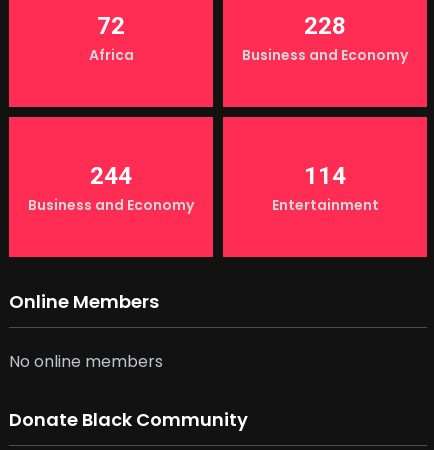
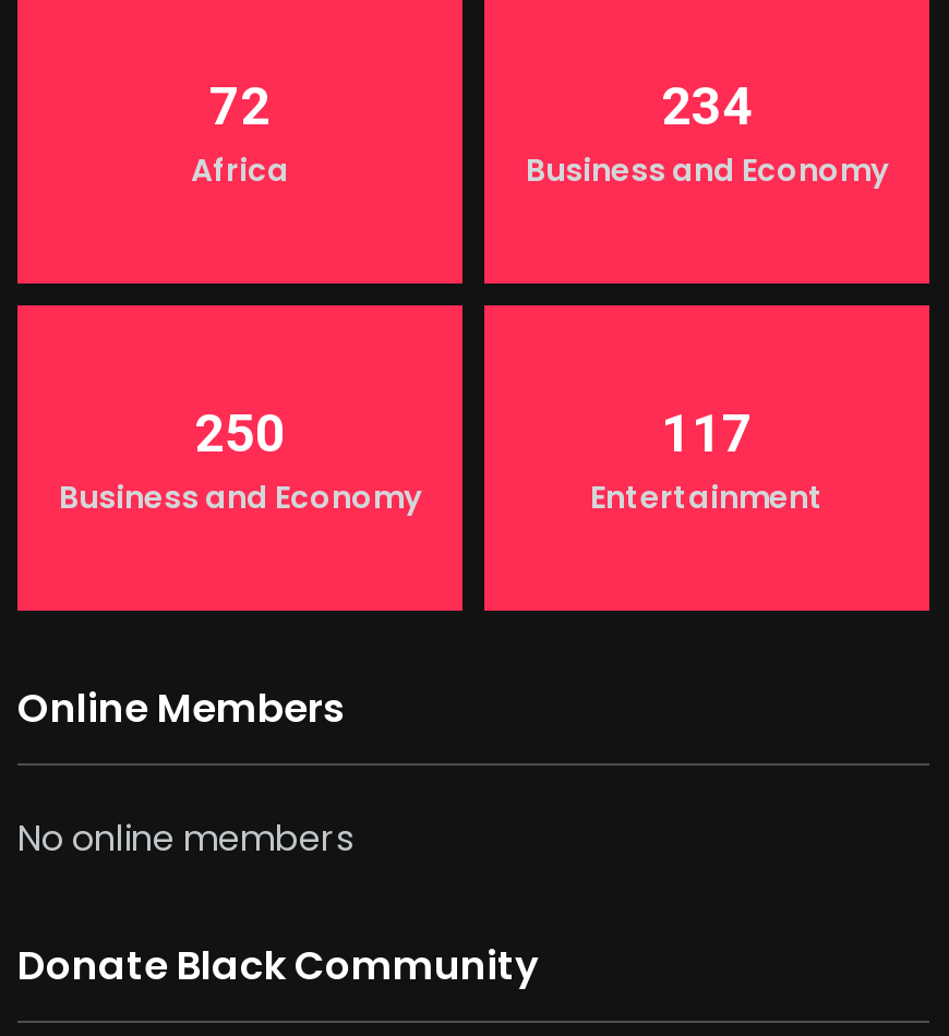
- 228
+ 234

- 244
+ 250

- 114
+ 117
